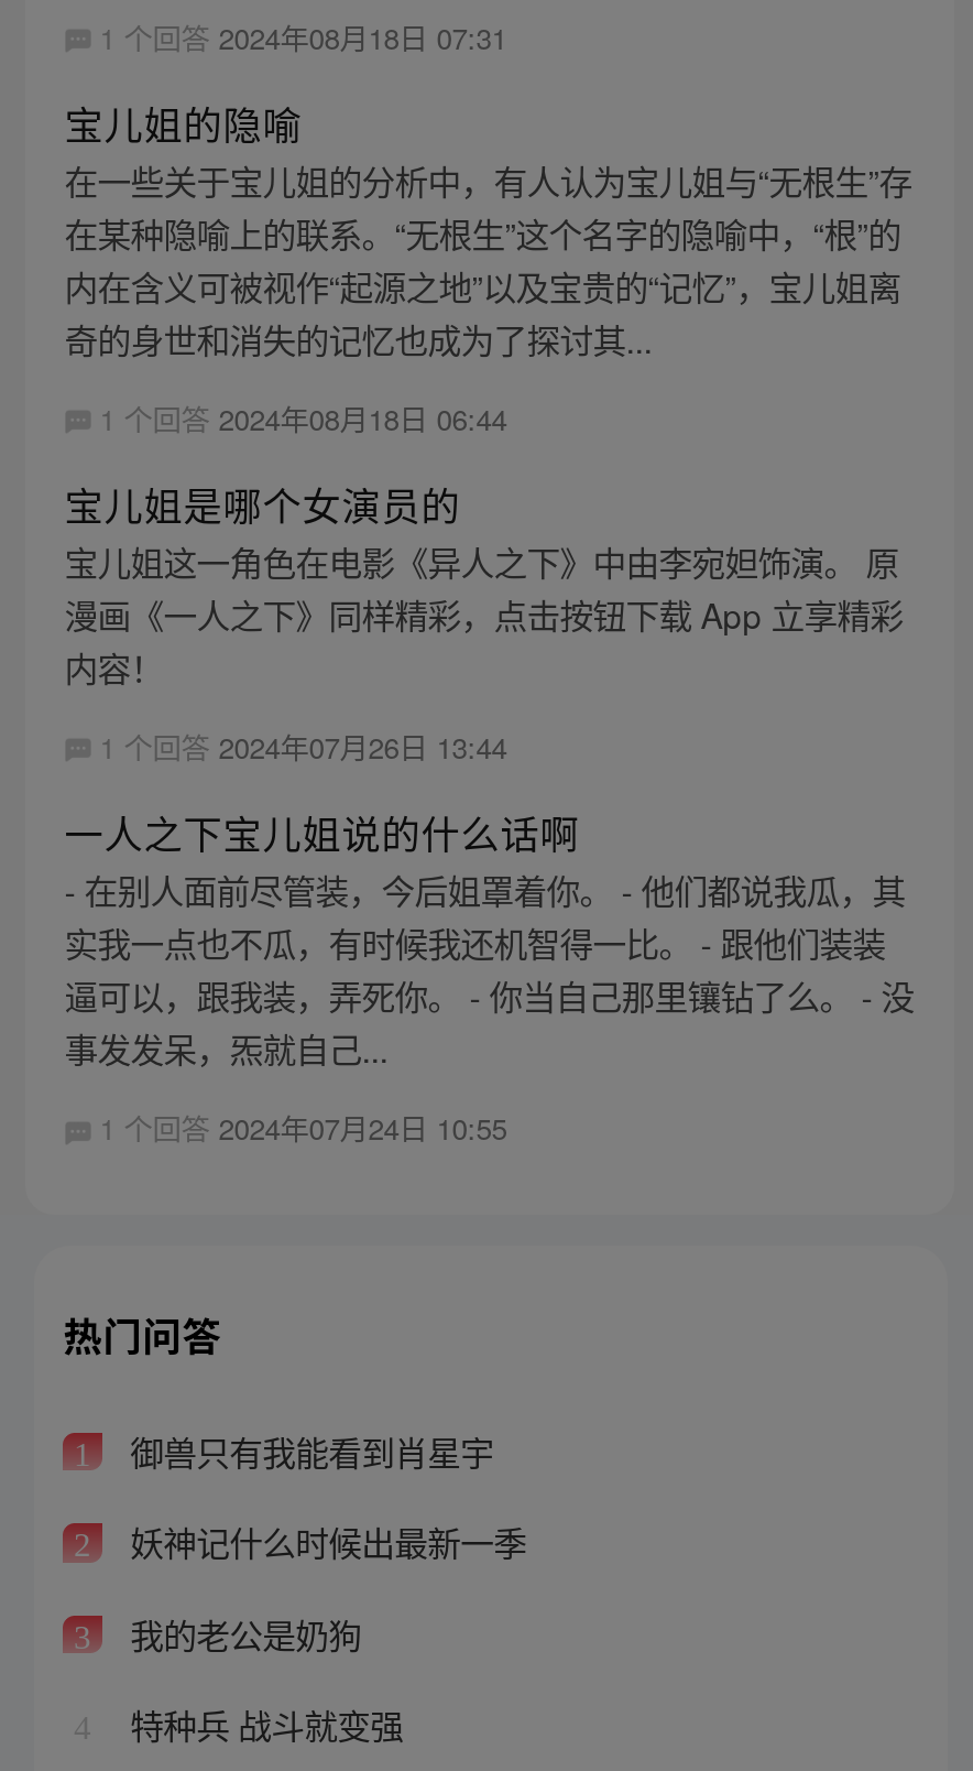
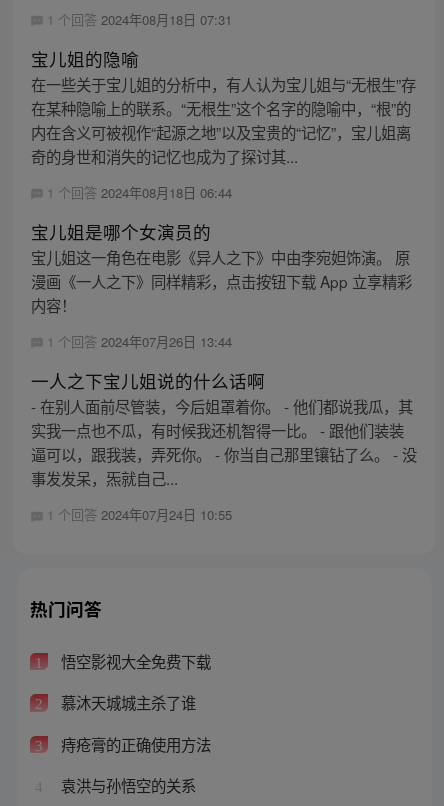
- 御兽只有我能看到肖星宇
+ 悟空影视大全免费下载

- 妖神记什么时候出最新一季
+ 慕沐天城城主杀了谁

- 我的老公是奶狗
+ 痔疮膏的正确使用方法

- 特种兵 战斗就变强
+ 袁洪与孙悟空的关系
